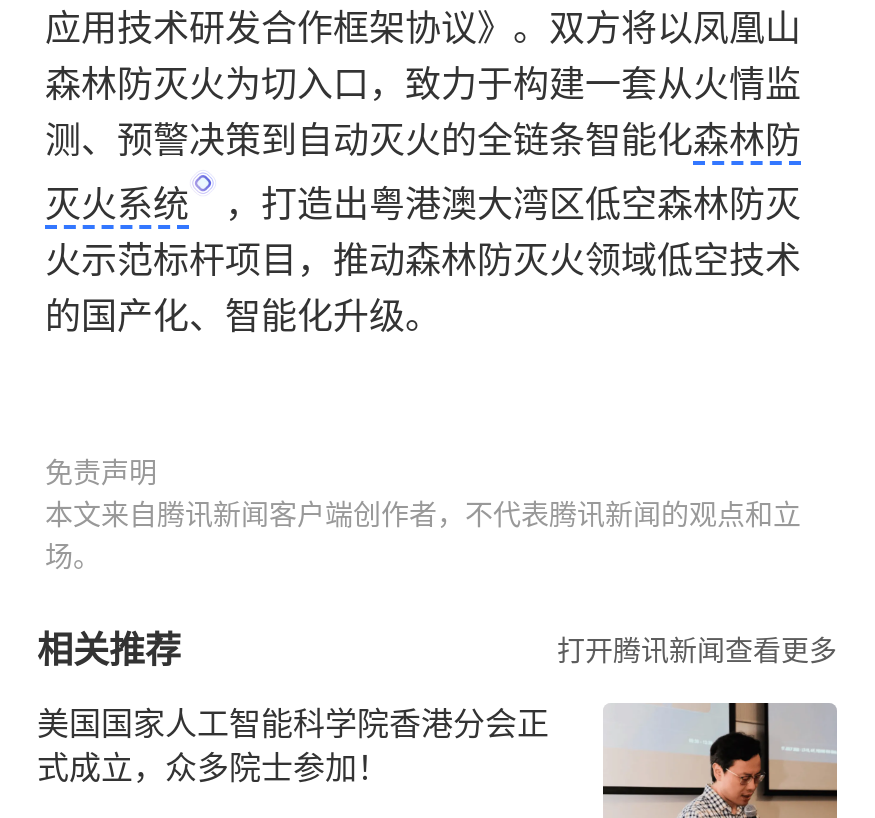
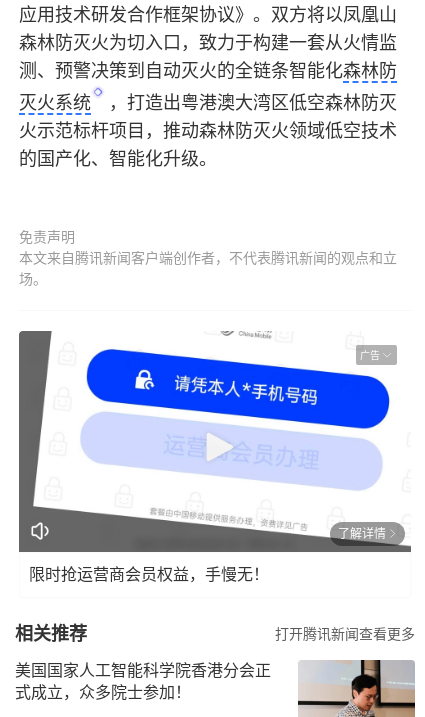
+ [image]
+ 广告

+ 了解详情
+ 限时抢运营商会员权益，手慢无！
